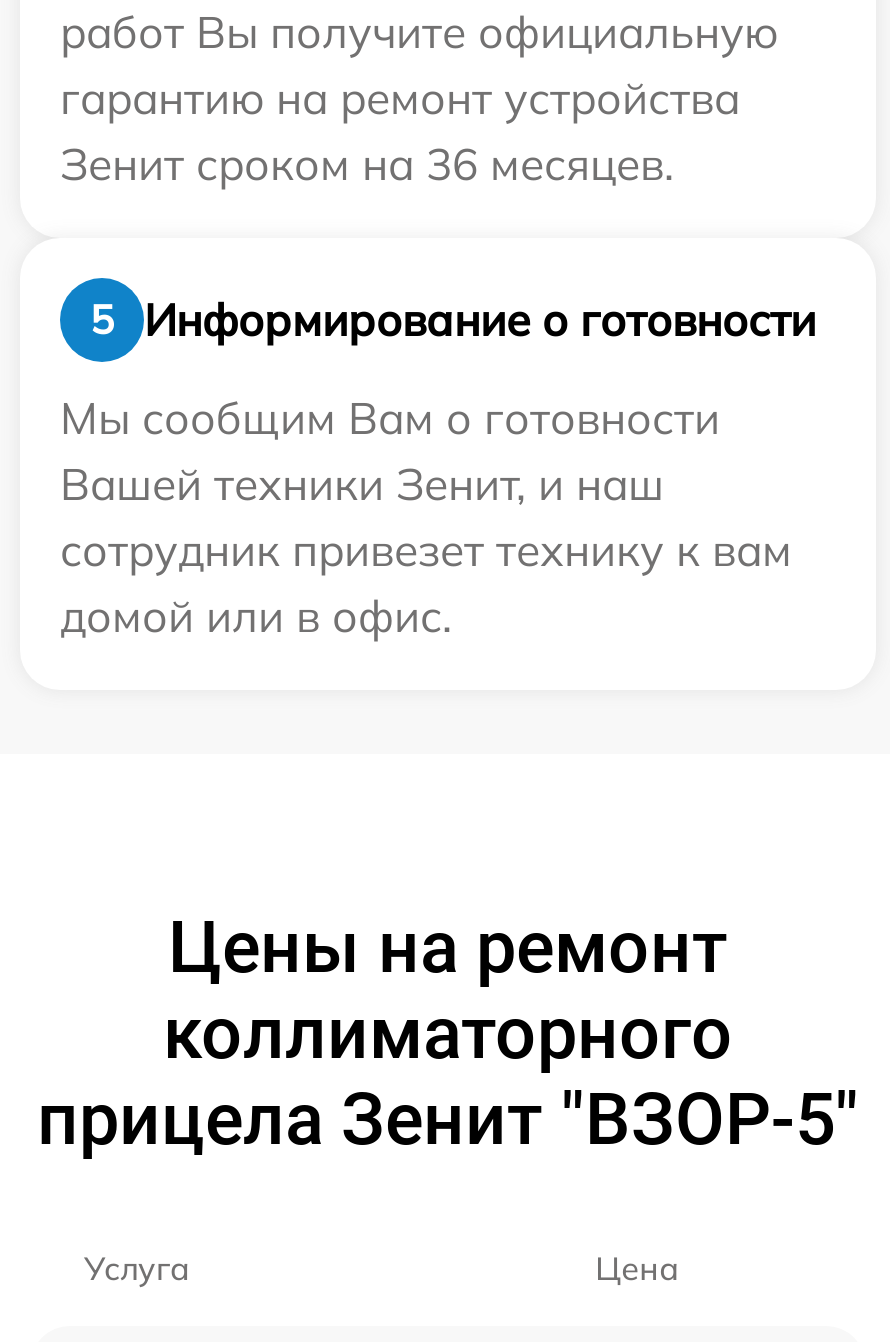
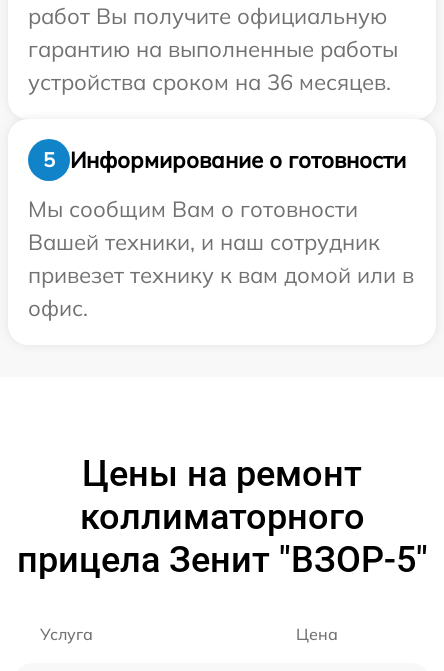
- гарантию на ремонт устройства
+ гарантию на выполненные работы

- Зенит сроком на 36 месяцев.
+ устройства сроком на 36 месяцев.

- Вашей техники Зенит, и наш
- сотрудник привезет технику к вам
- домой или в офис.
+ Вашей техники, и наш сотрудник
+ привезет технику к вам домой или в
+ офис.
